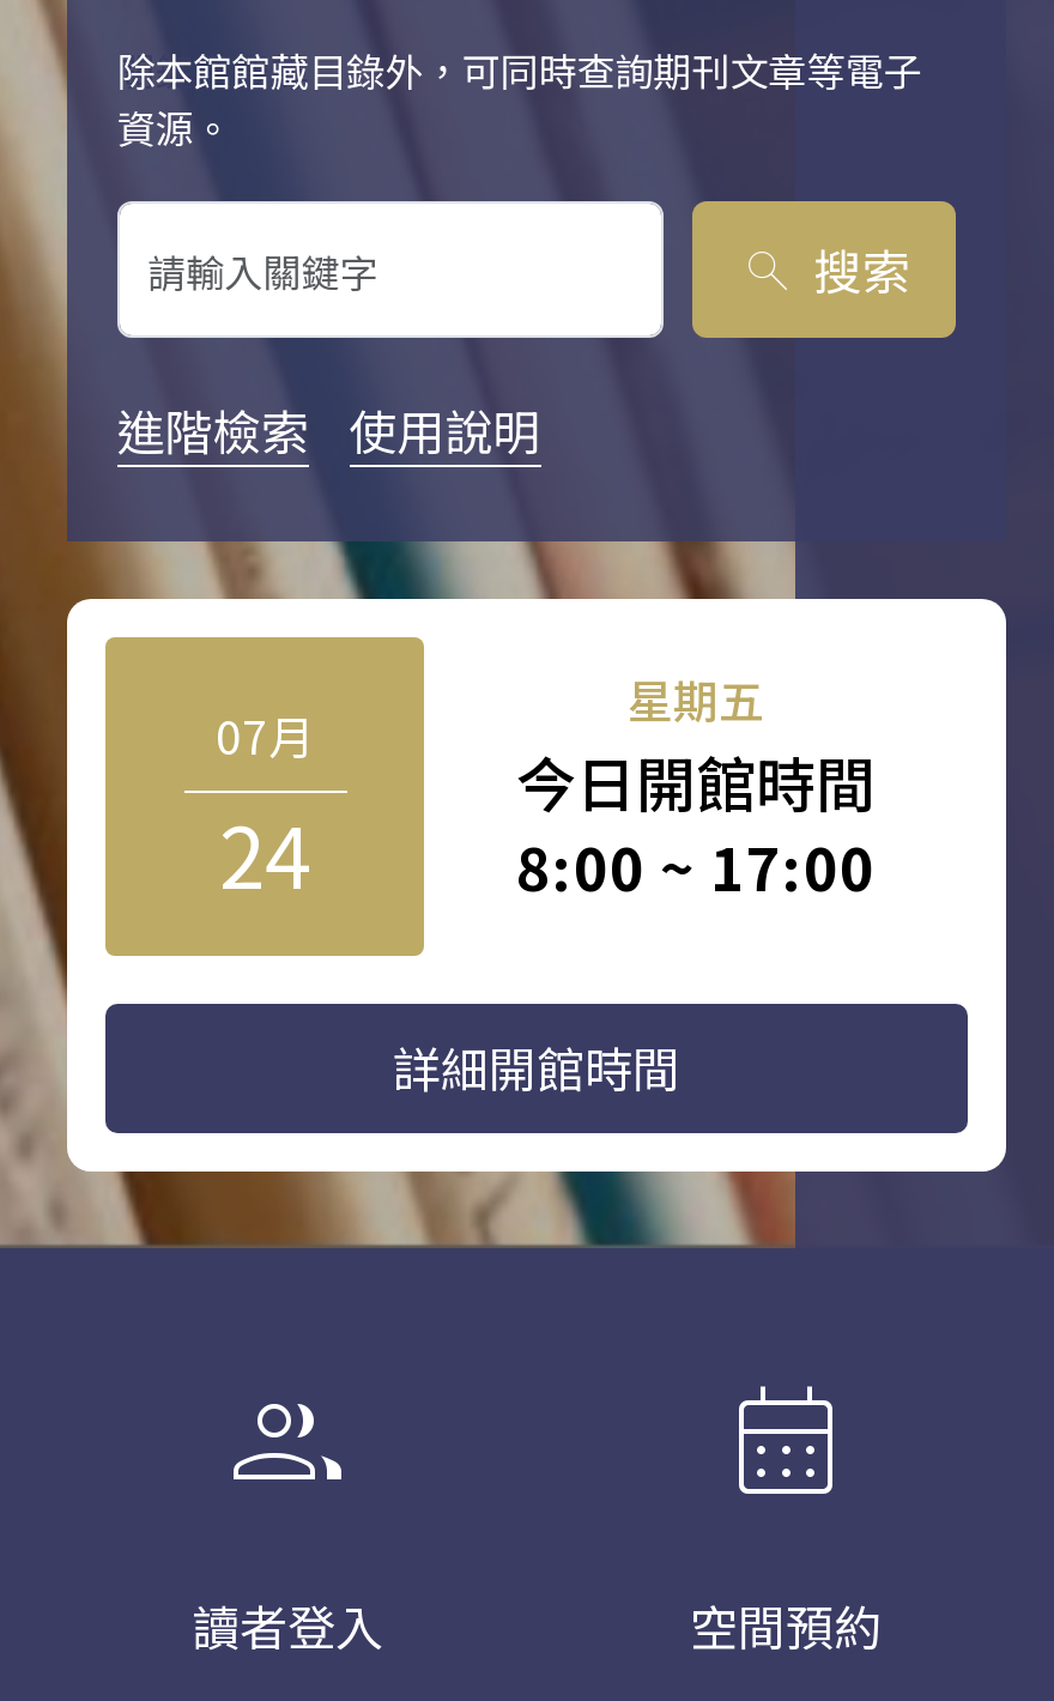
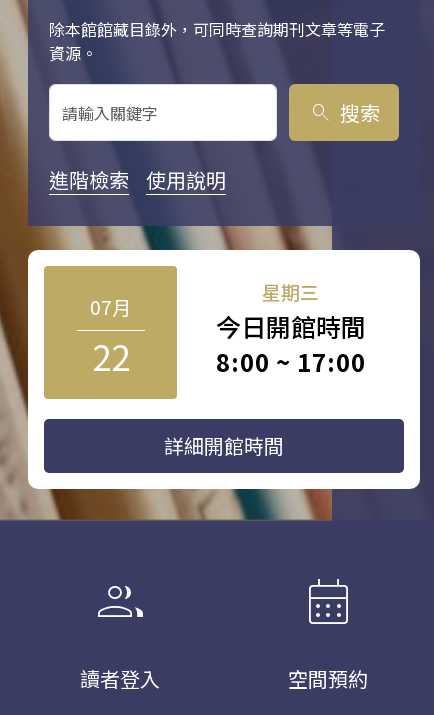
- 星期五
+ 星期三

- 24
+ 22
